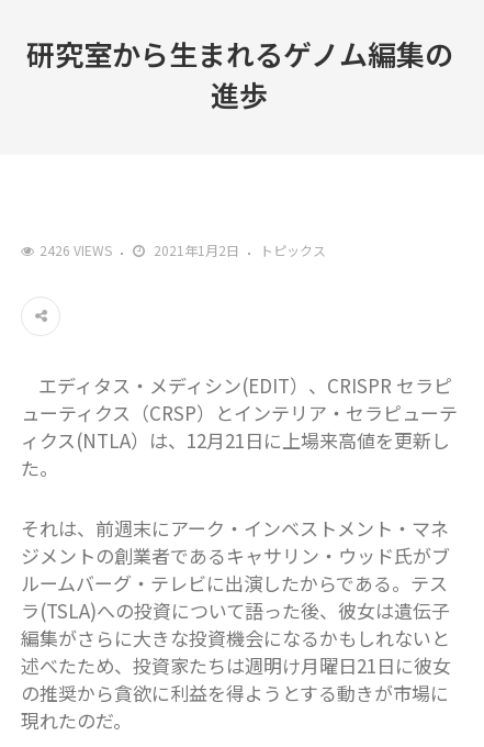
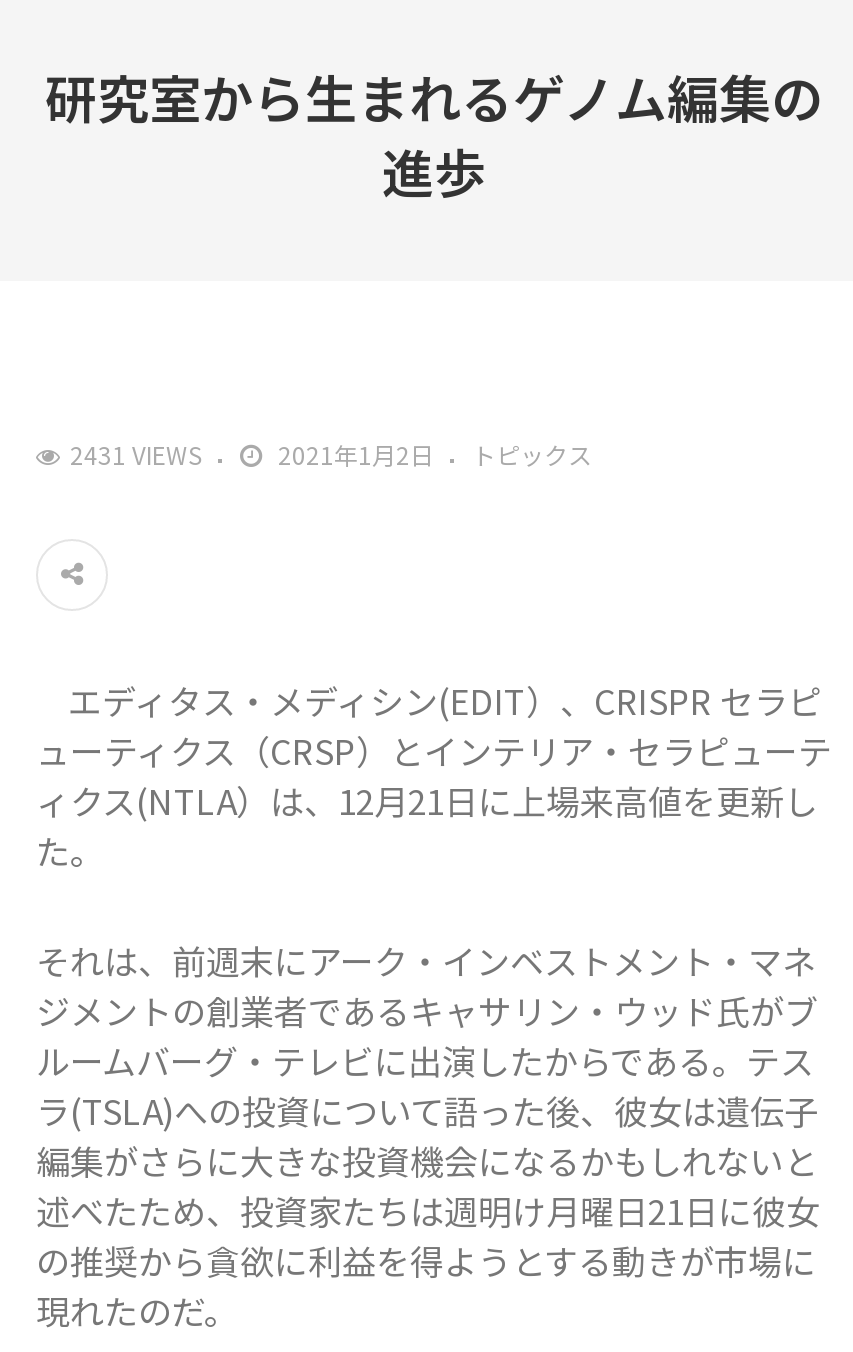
- 2426 VIEWS
+ 2431 VIEWS
